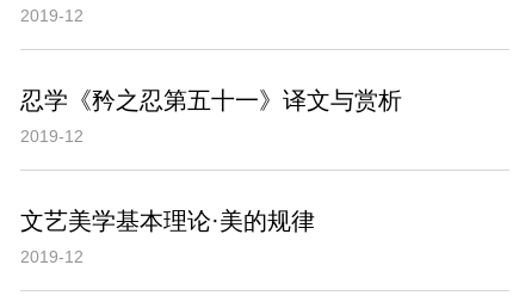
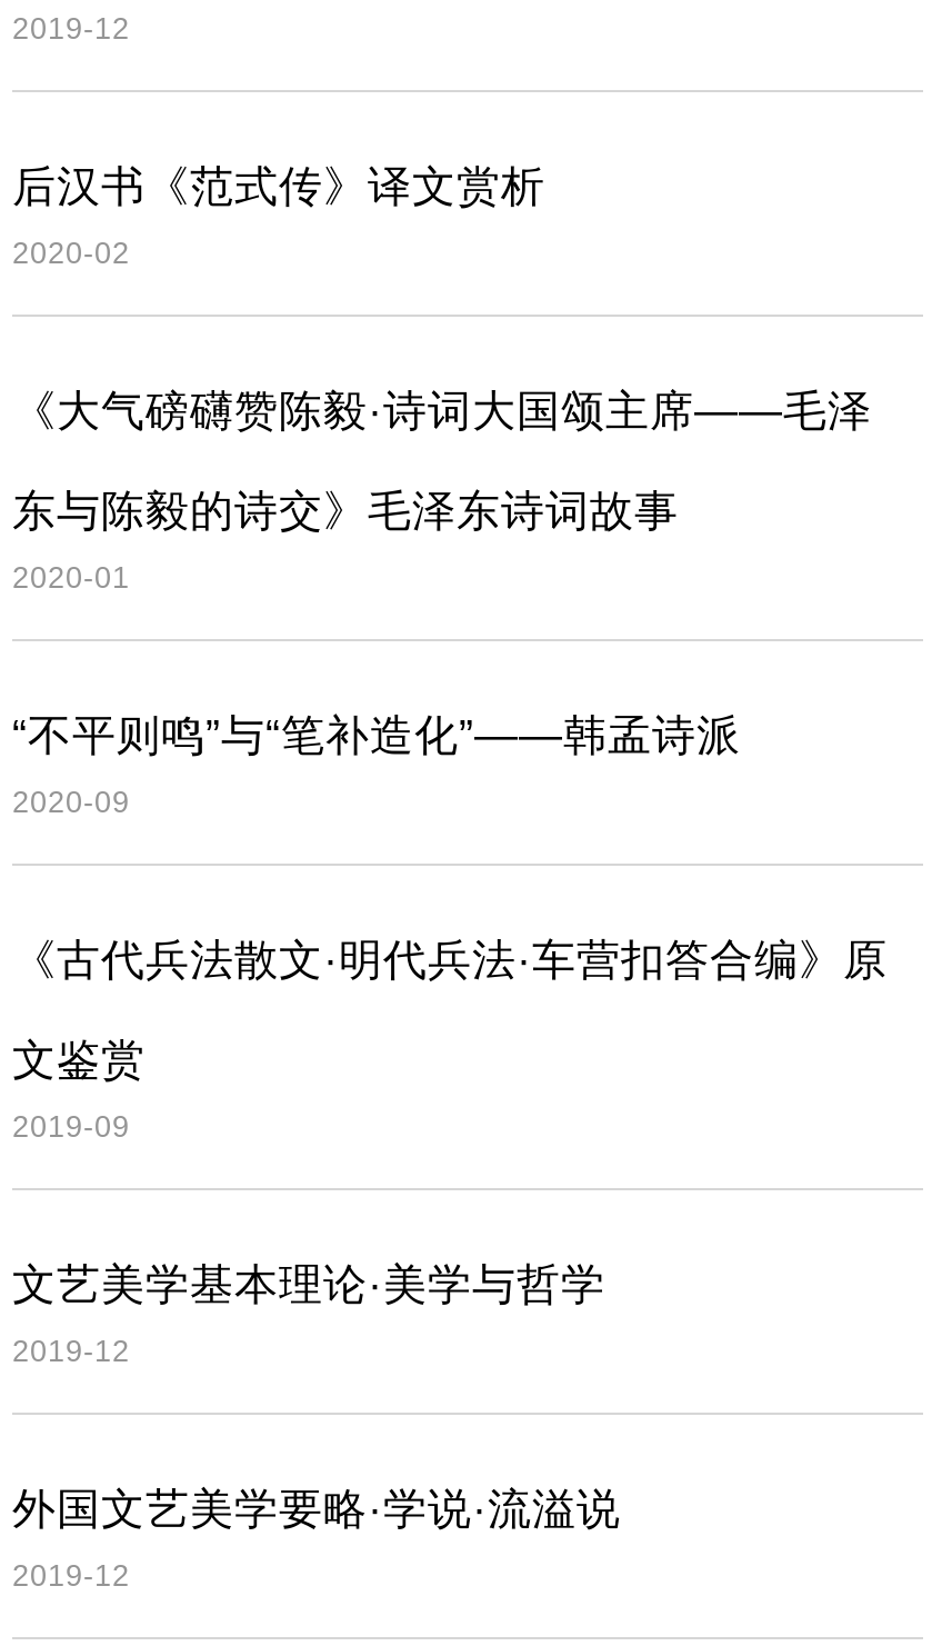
- 忍学《矜之忍第五十一》译文与赏析
+ 后汉书《范式传》译文赏析
+ 2020-02
+ 《大气磅礴赞陈毅·诗词大国颂主席——毛泽
+ 东与陈毅的诗交》毛泽东诗词故事
+ 2020-01
+ “不平则鸣”与“笔补造化”——韩孟诗派
+ 2020-09
+ 《古代兵法散文·明代兵法·车营扣答合编》原
+ 文鉴赏
+ 2019-09
+ 文艺美学基本理论·美学与哲学

- 文艺美学基本理论·美的规律
+ 外国文艺美学要略·学说·流溢说
